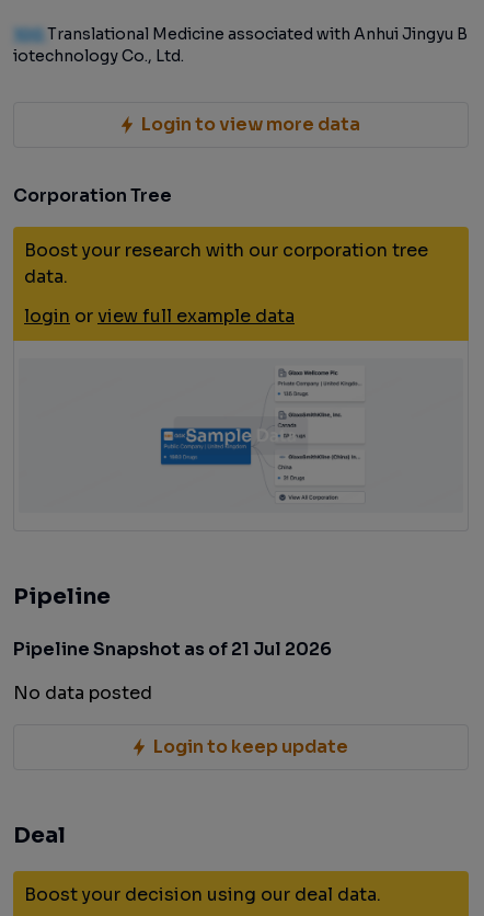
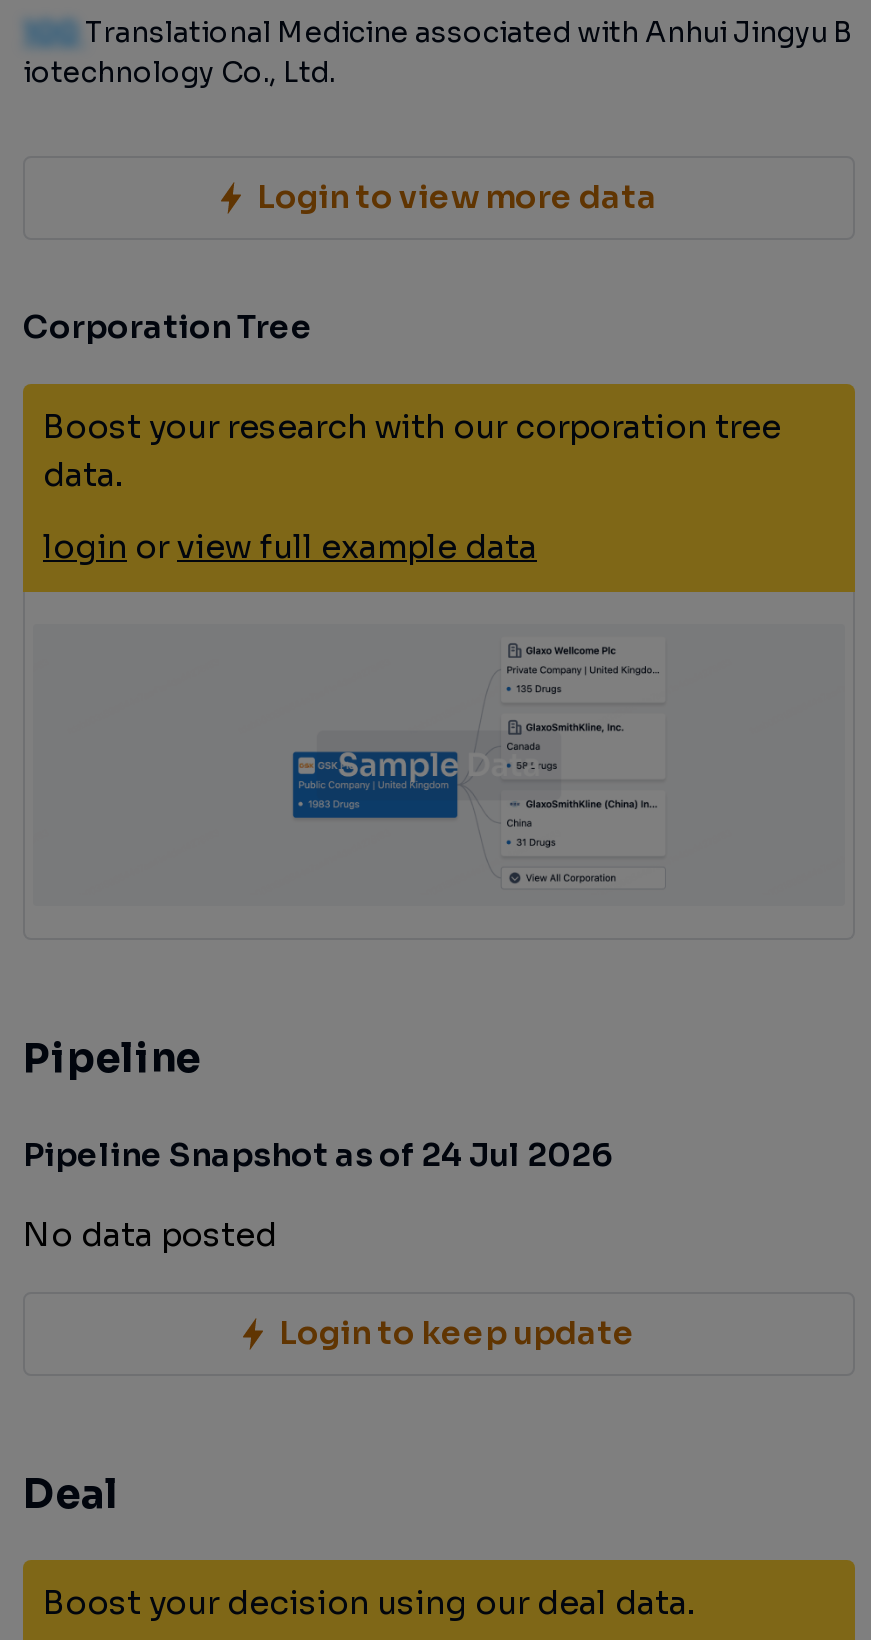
- Pipeline Snapshot as of 21 Jul 2026
+ Pipeline Snapshot as of 24 Jul 2026
